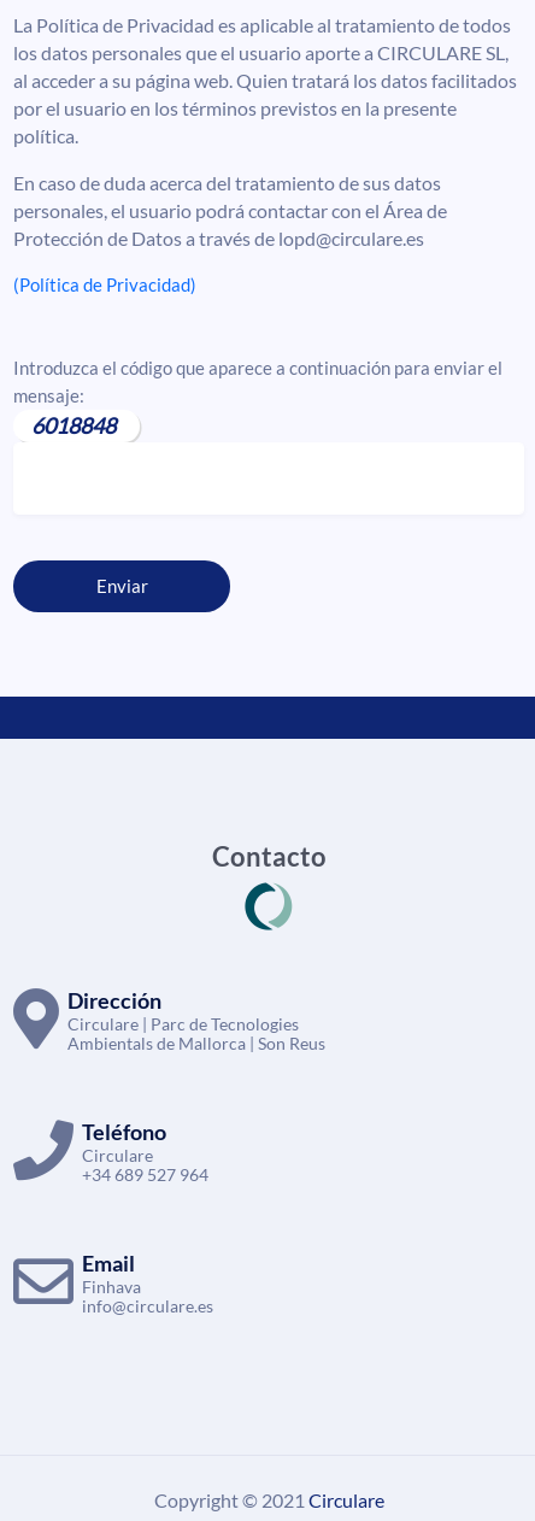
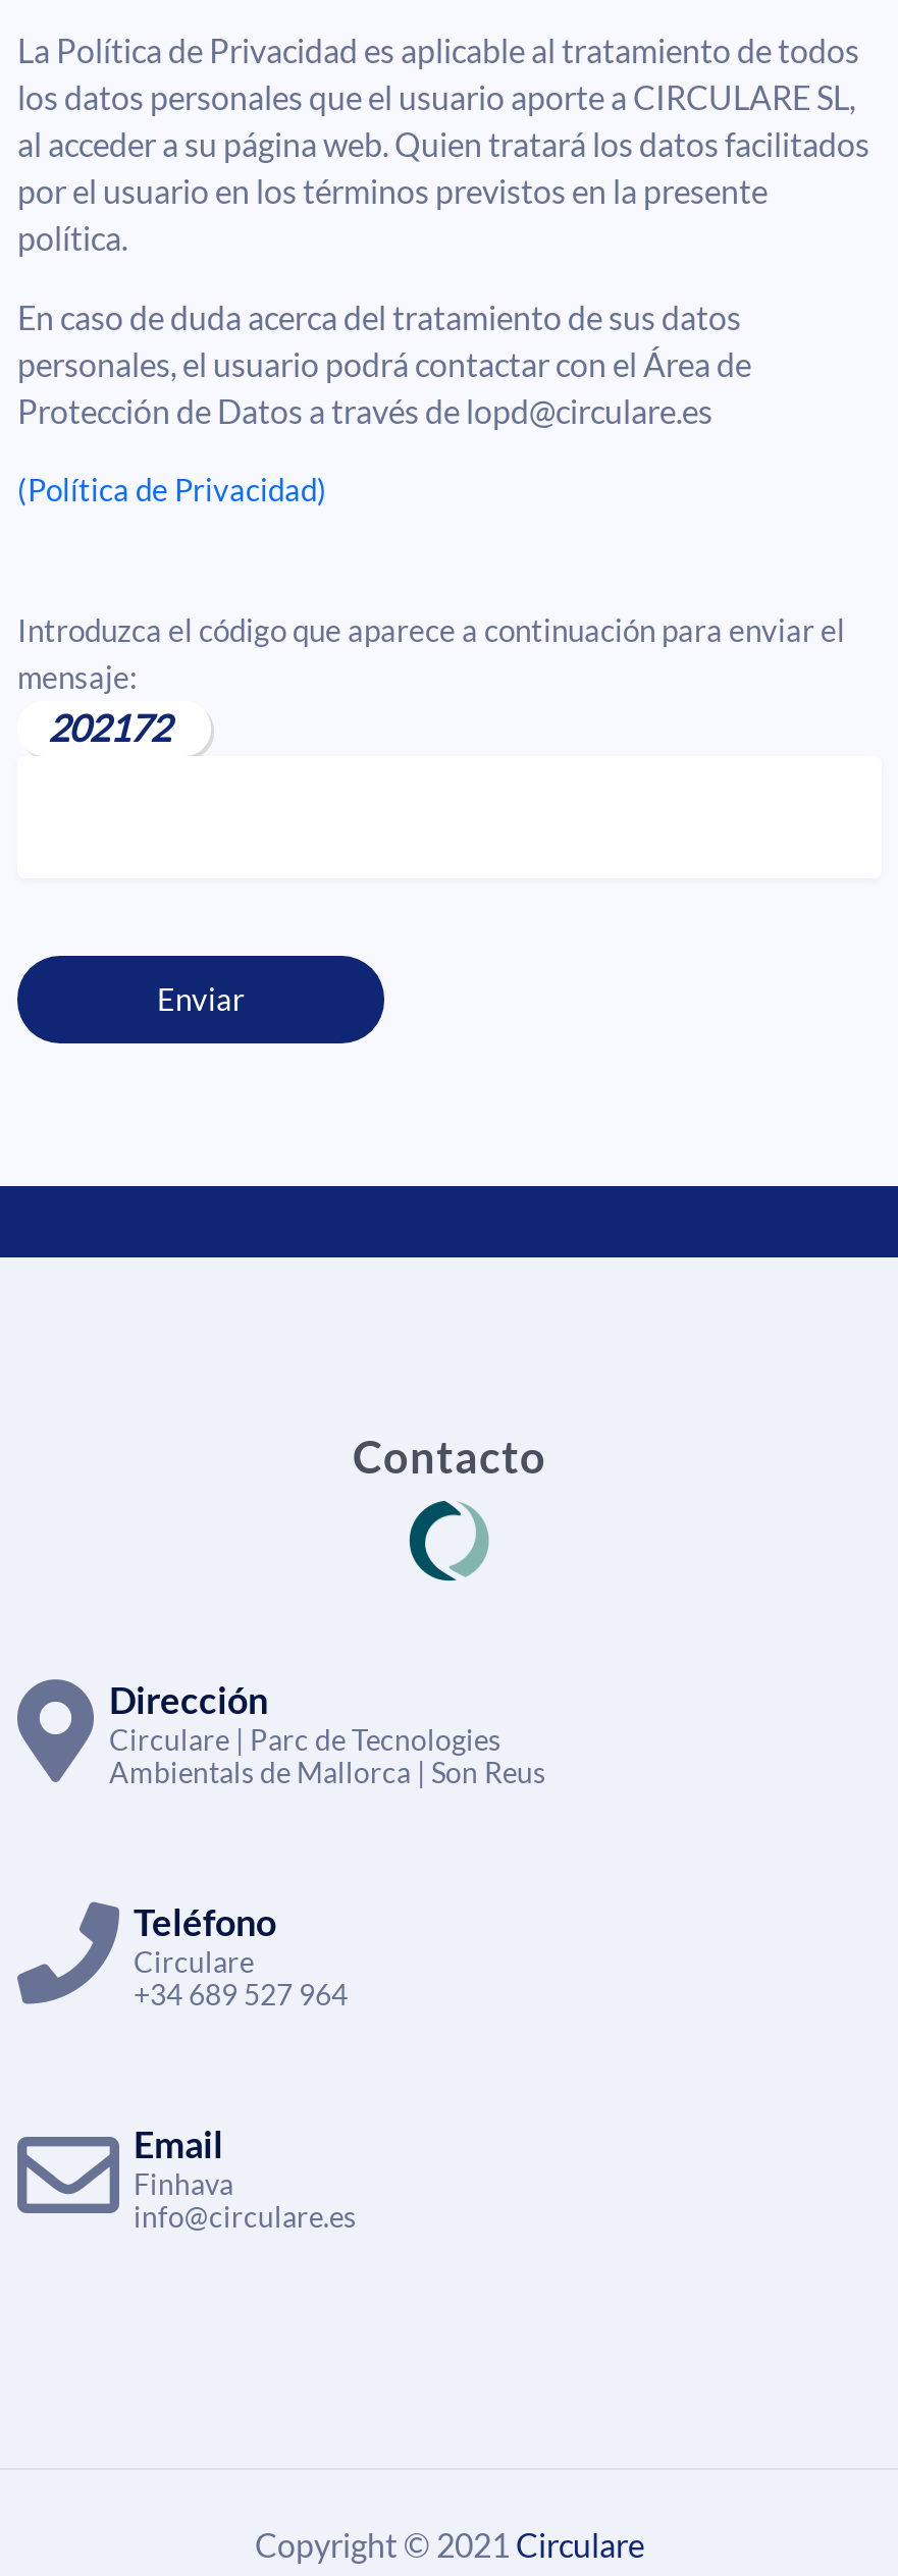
- 6018848
+ 202172
